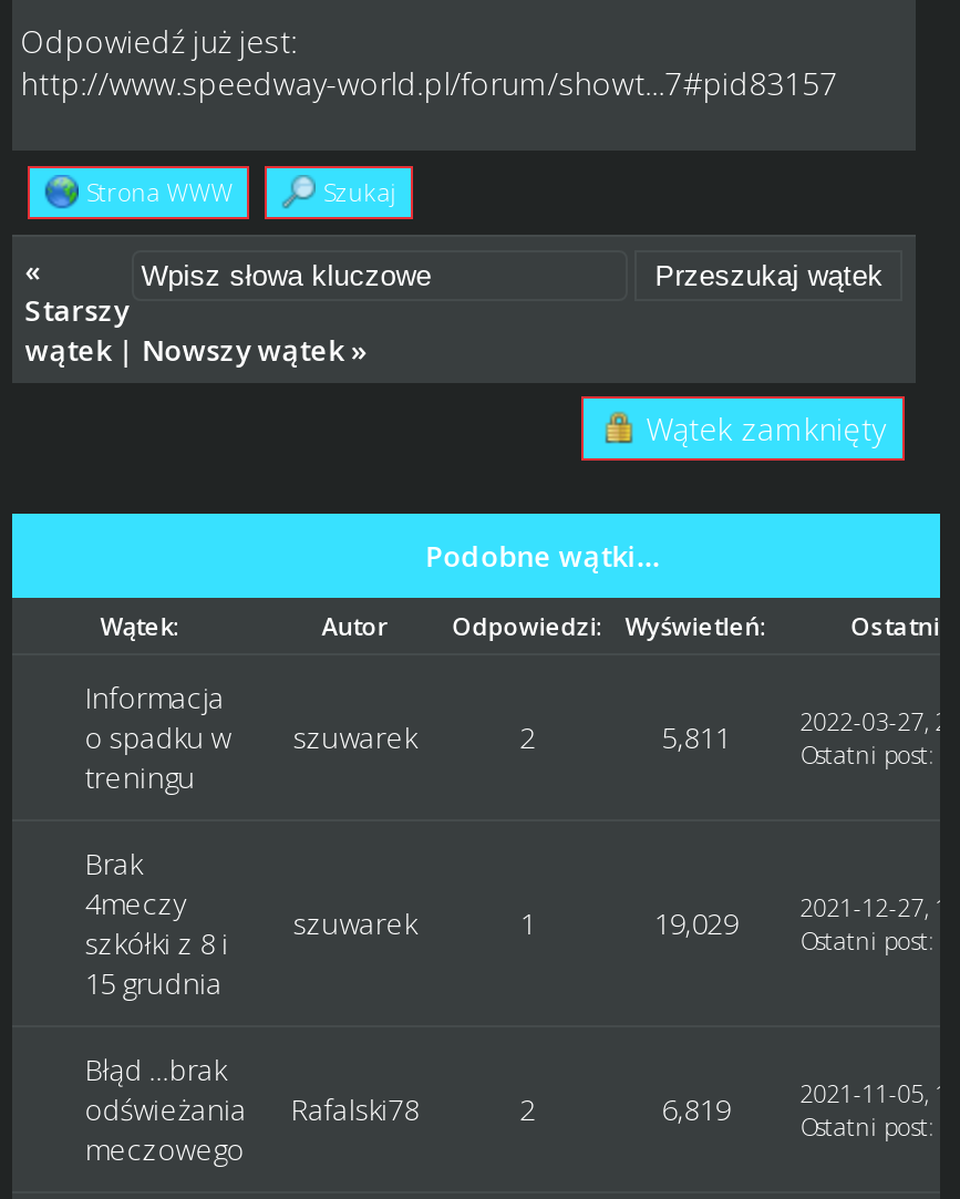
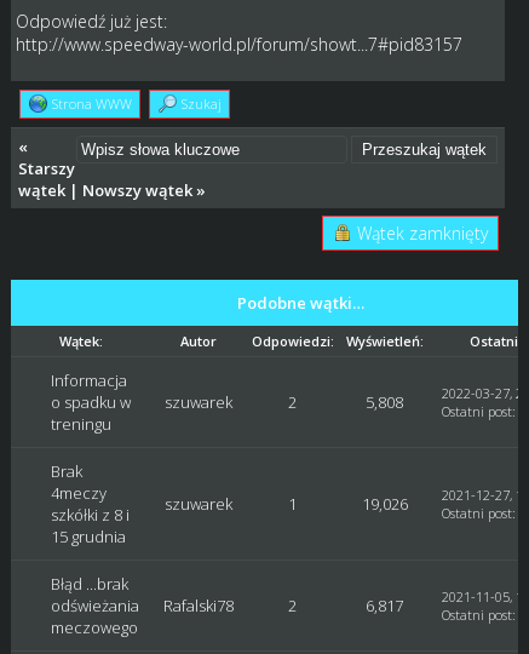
- 5,811
+ 5,808

- 19,029
+ 19,026

- 6,819
+ 6,817
